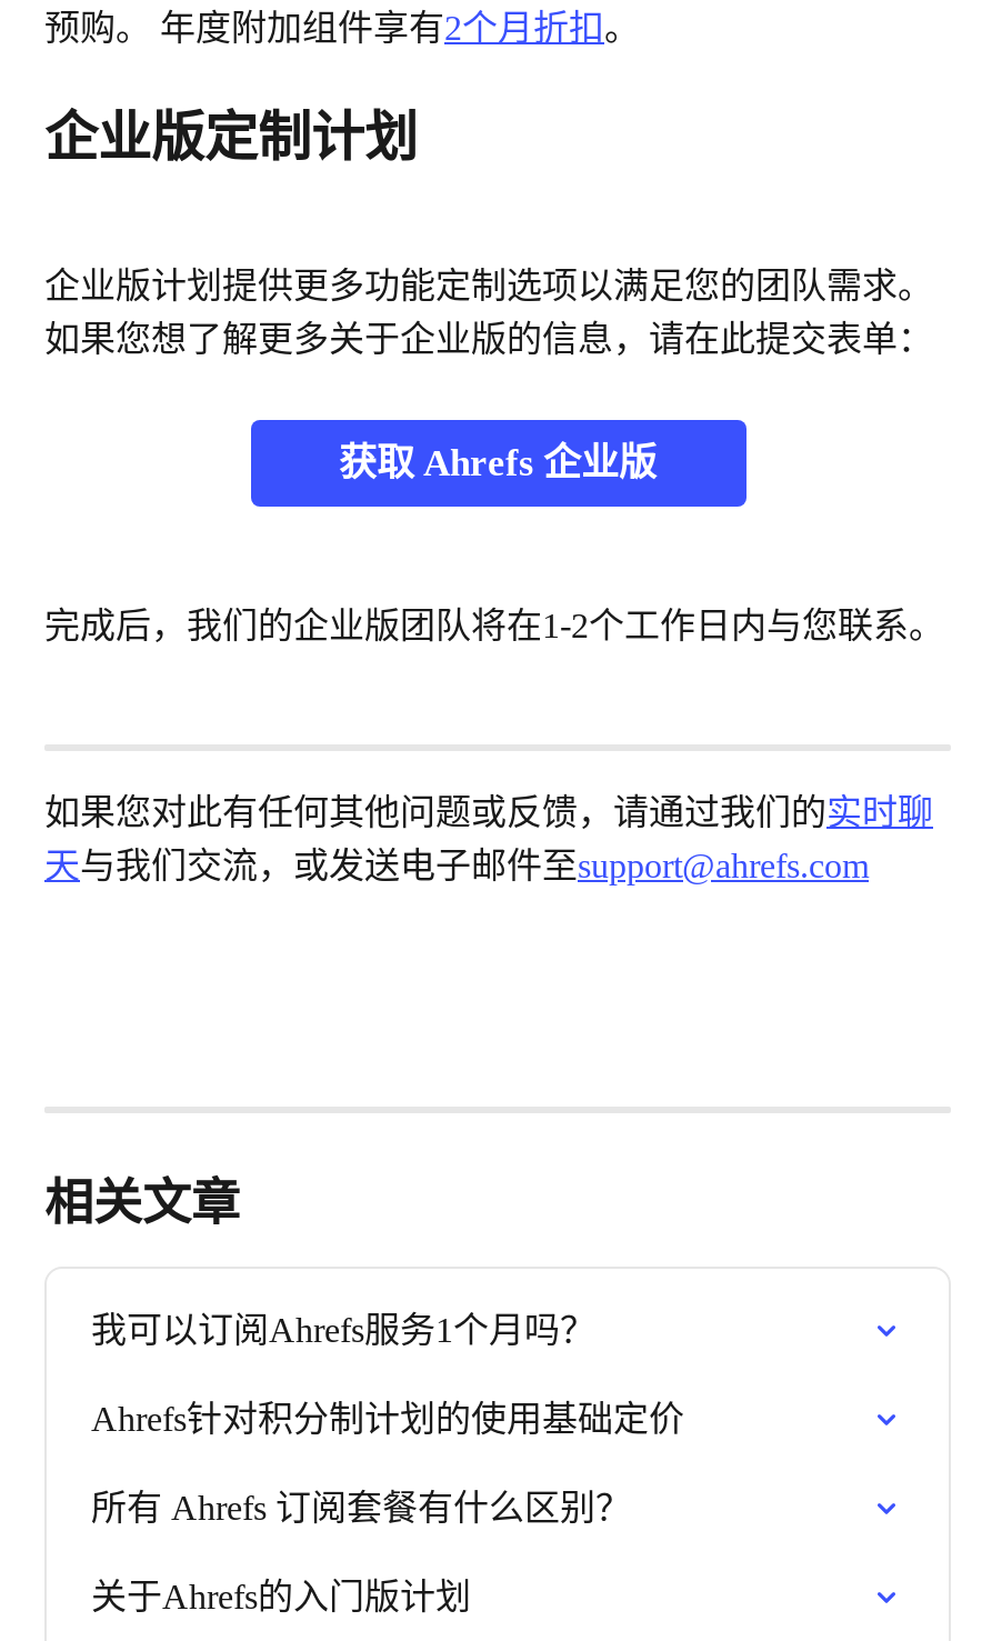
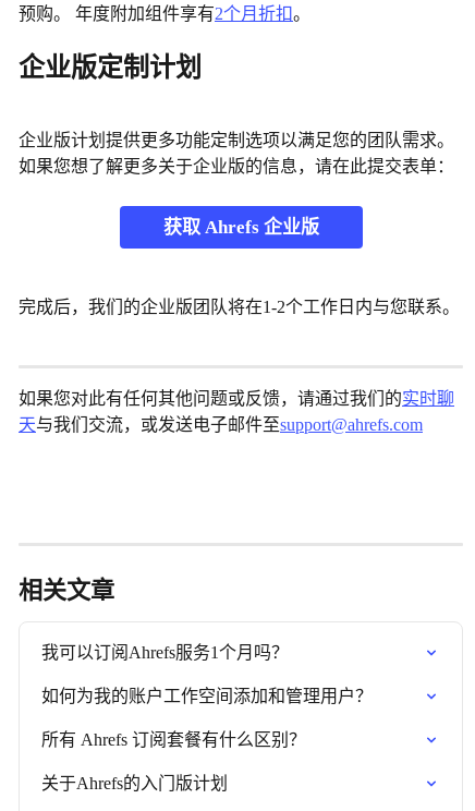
- Ahrefs针对积分制计划的使用基础定价
+ 如何为我的账户工作空间添加和管理用户？
